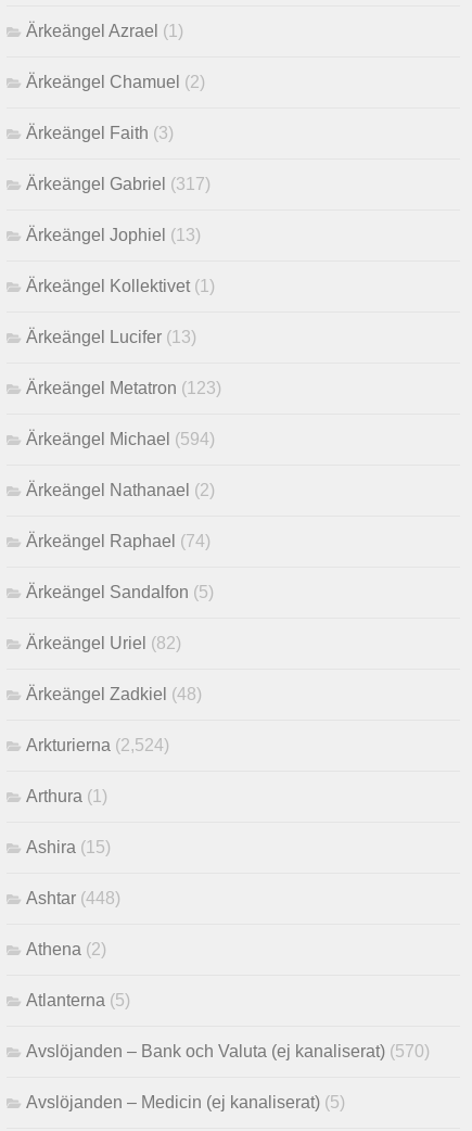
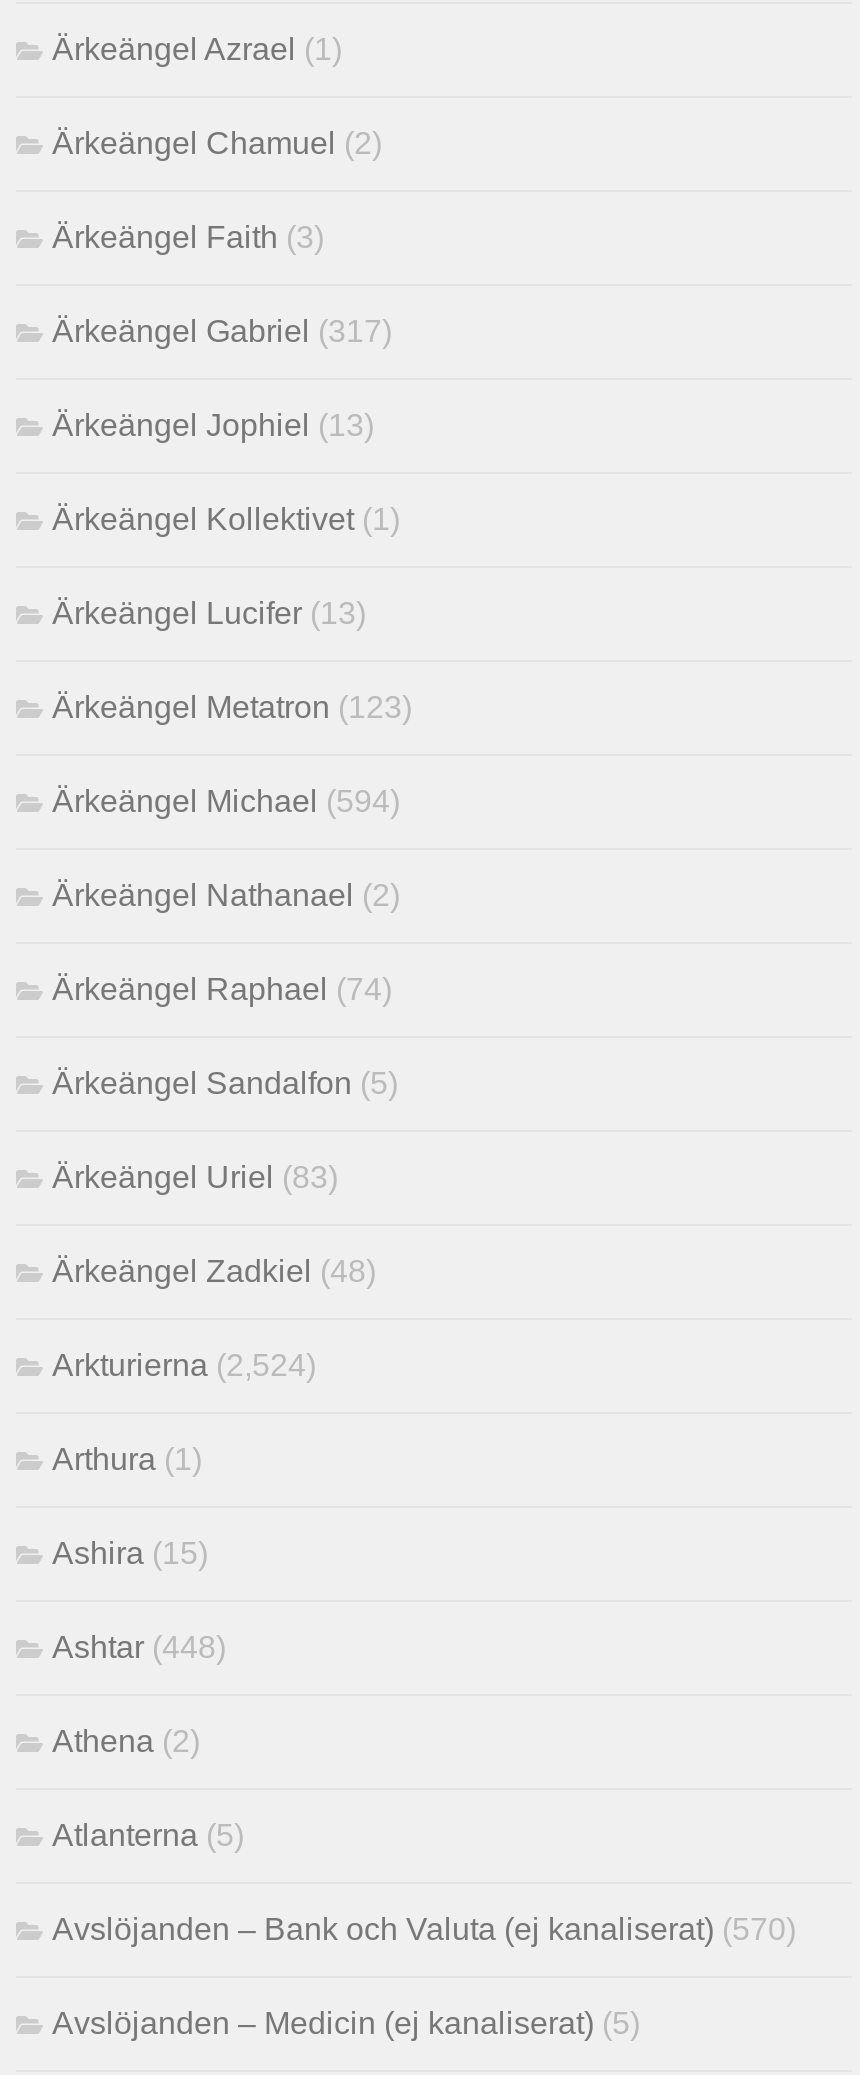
- Ärkeängel Uriel (82)
+ Ärkeängel Uriel (83)
